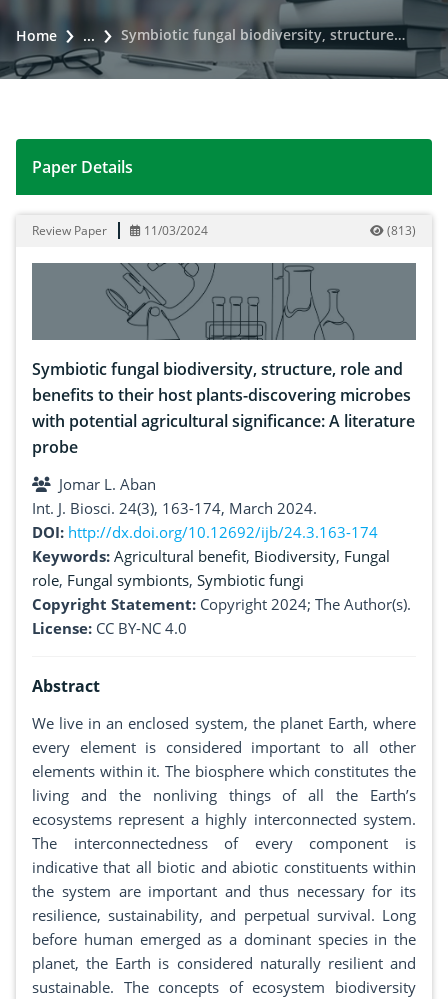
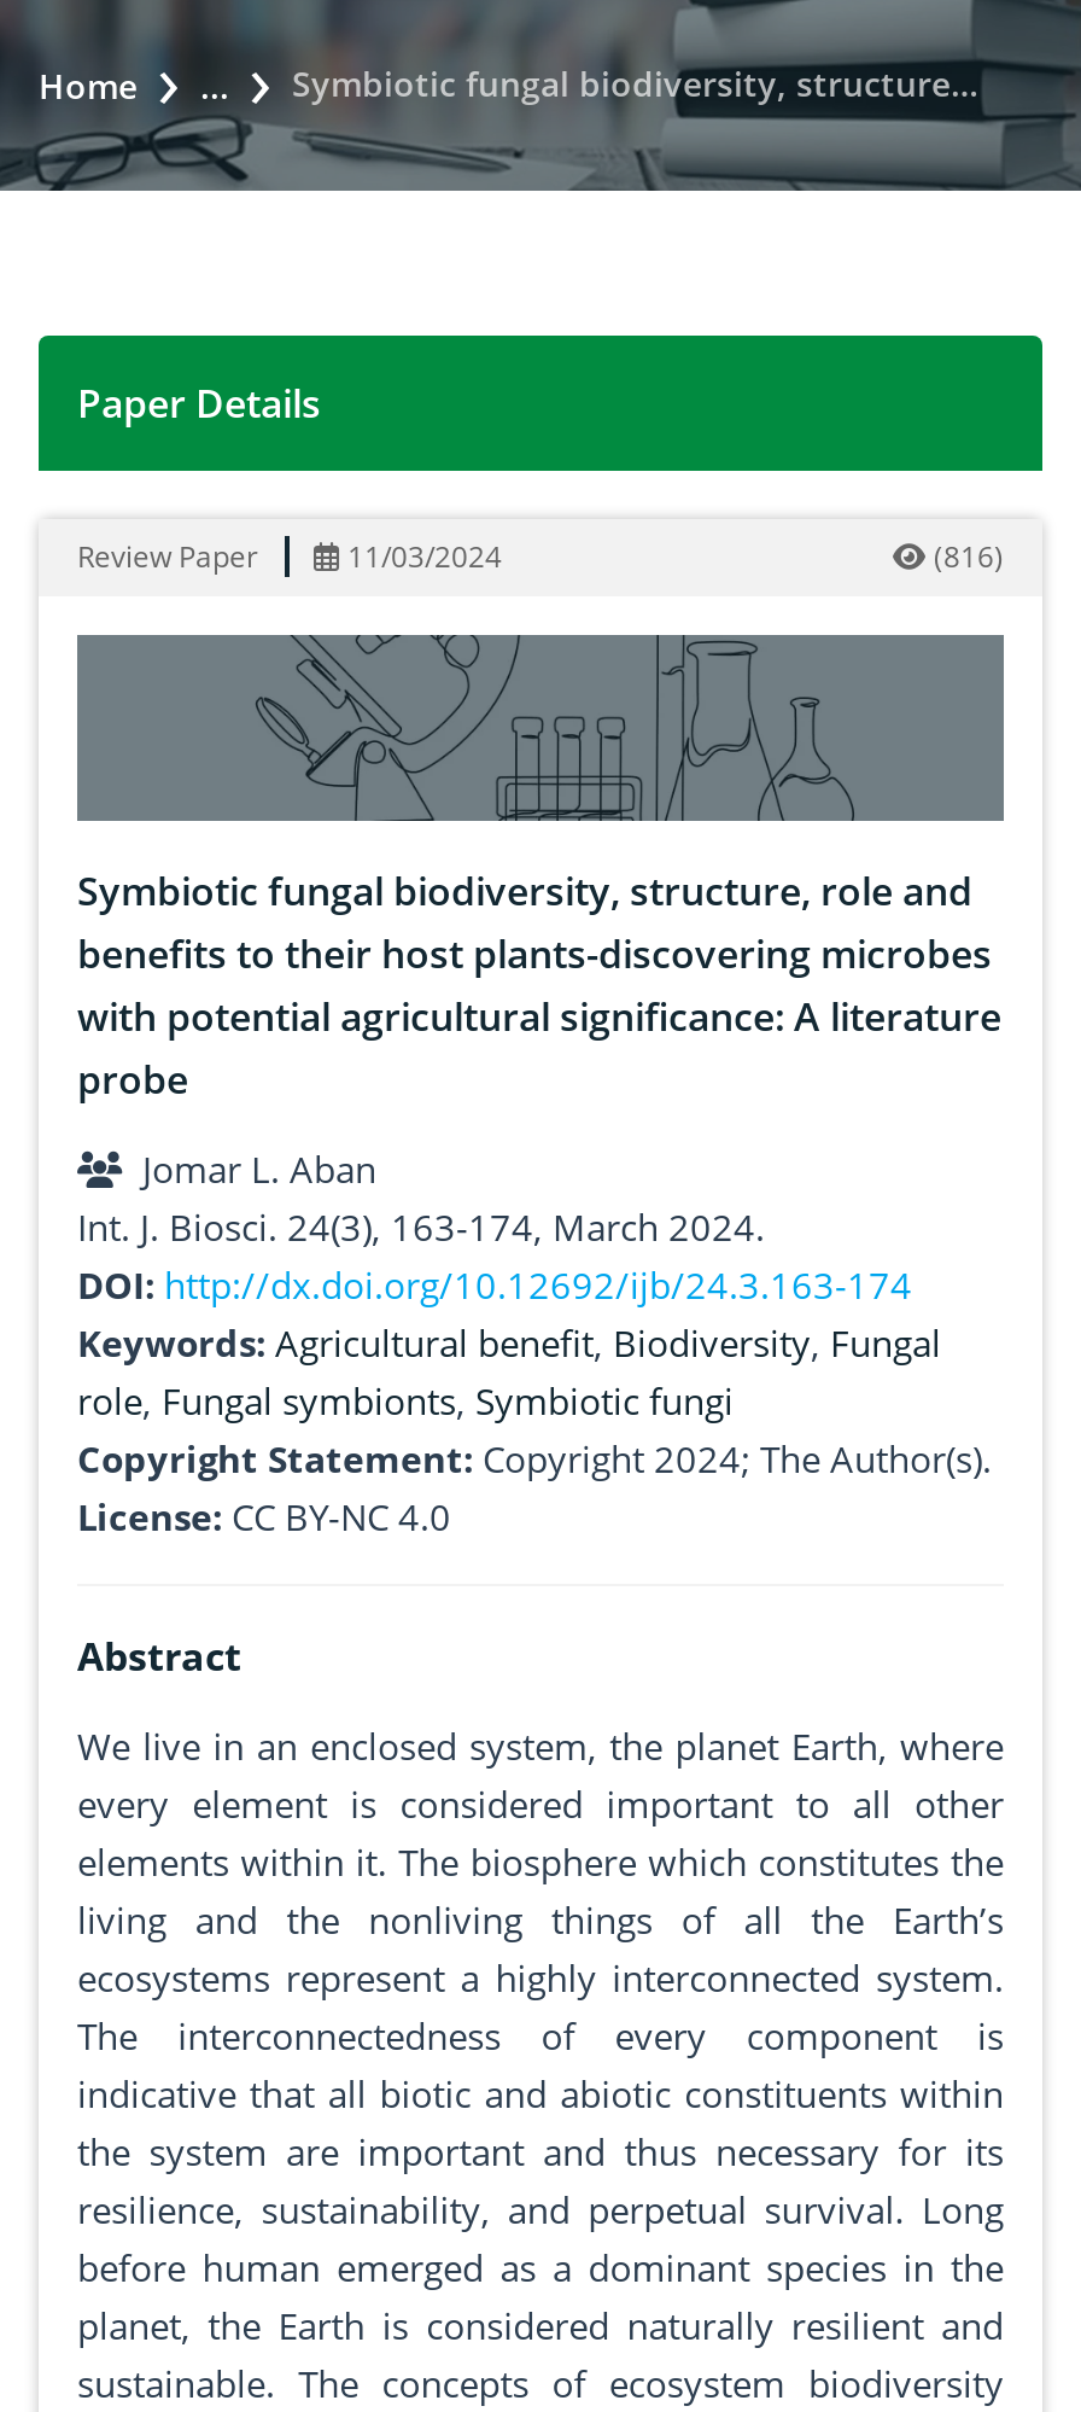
- (813)
+ (816)
